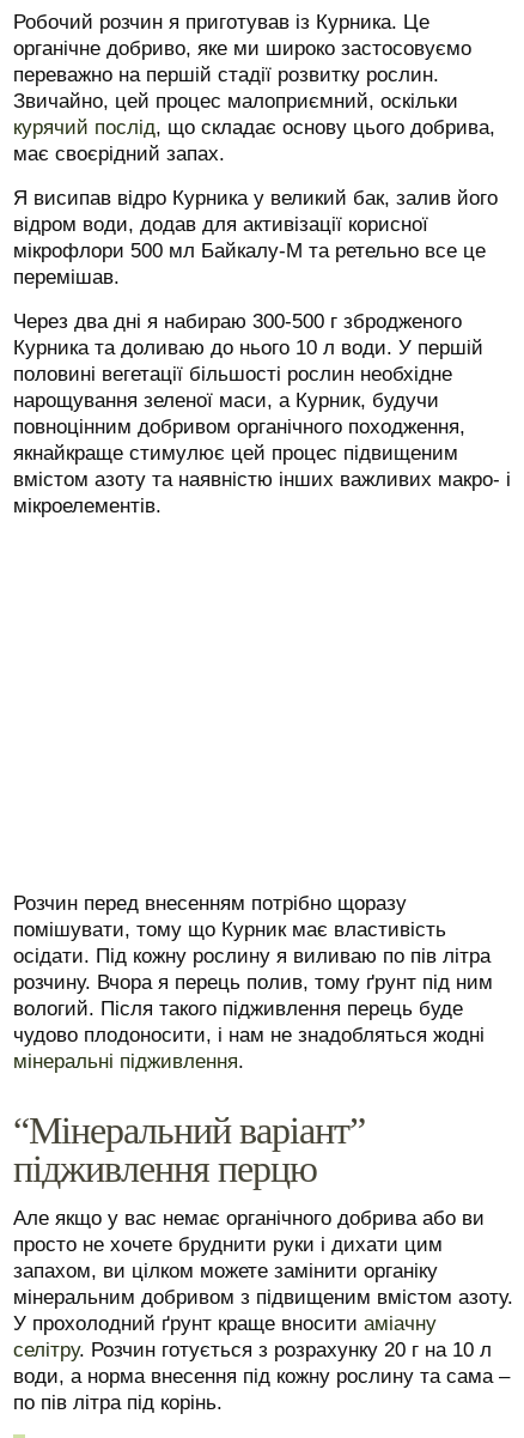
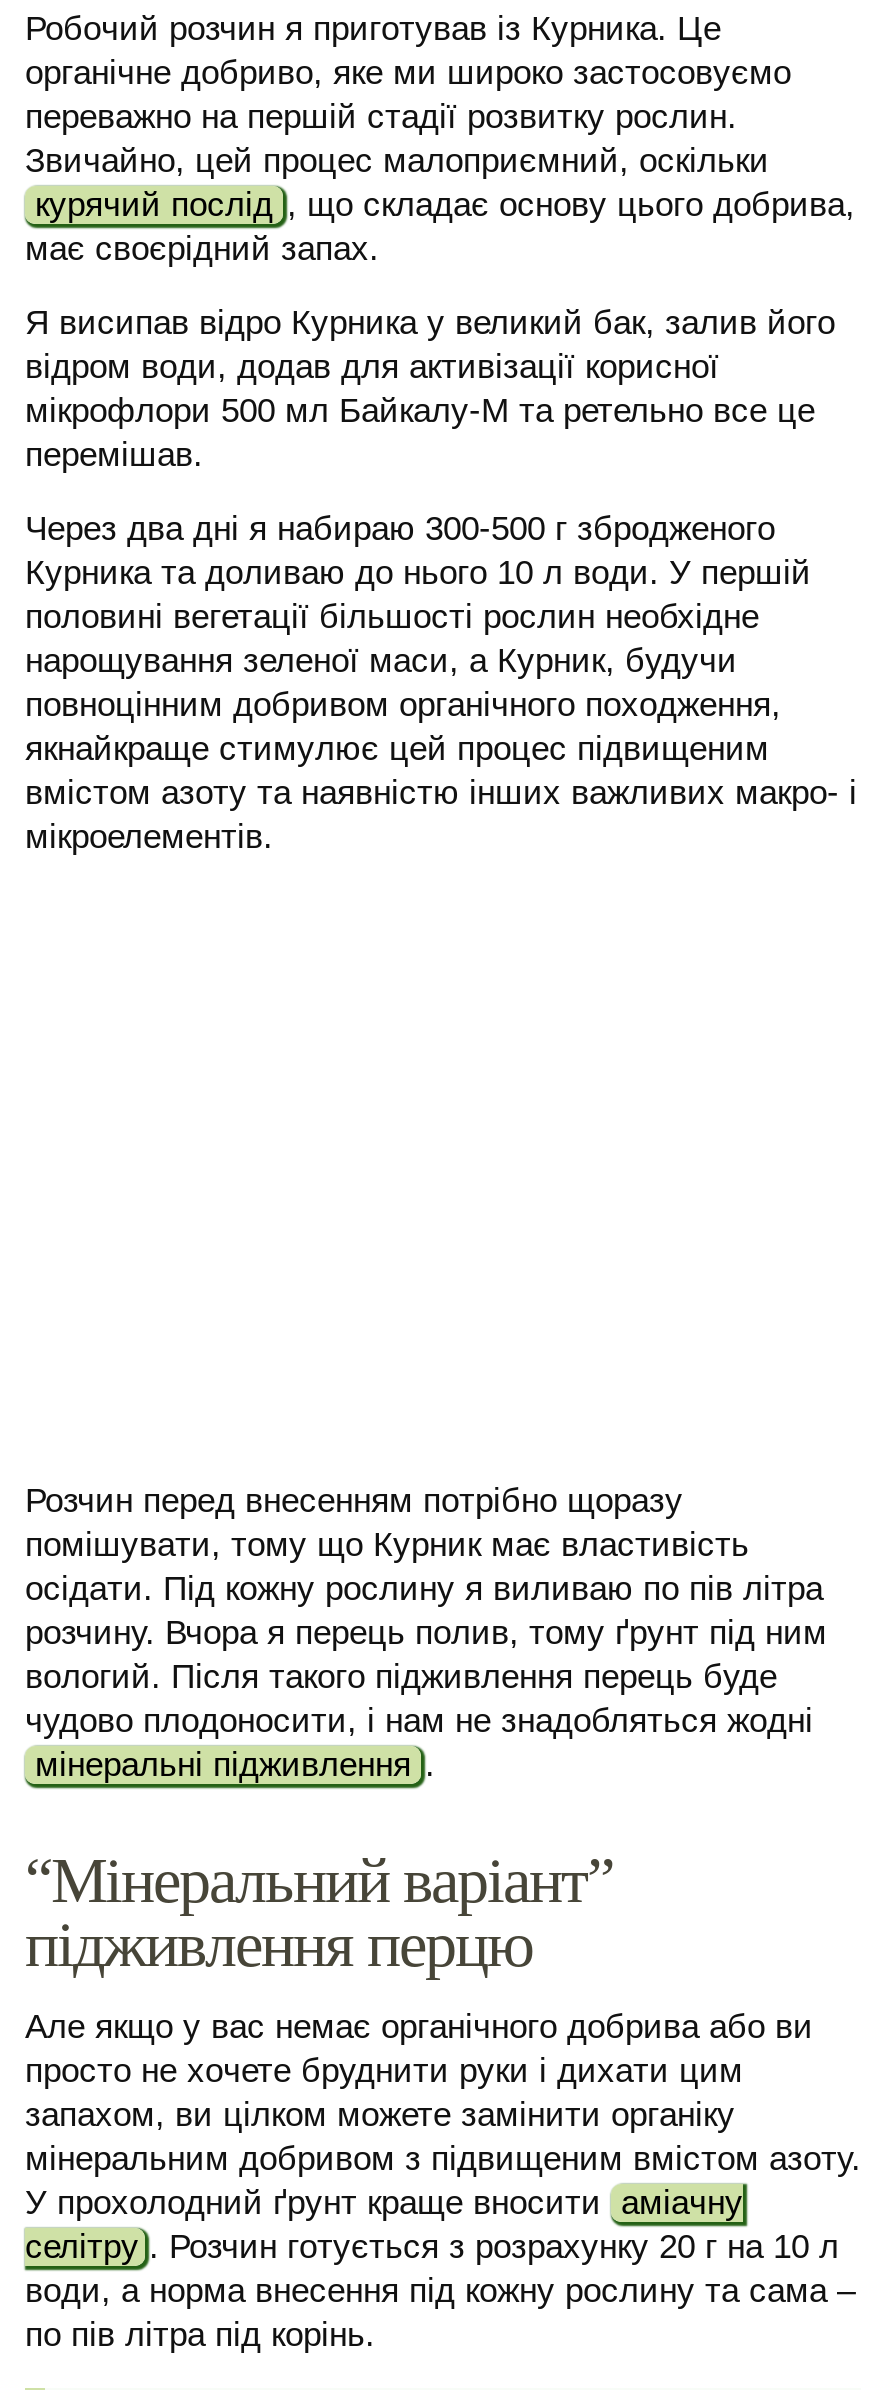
- курячий послід, що складає основу цього добрива,
+ курячий послід , що складає основу цього добрива,

- мінеральні підживлення.
+ мінеральні підживлення .

- селітру. Розчин готується з розрахунку 20 г на 10 л
+ селітру . Розчин готується з розрахунку 20 г на 10 л
